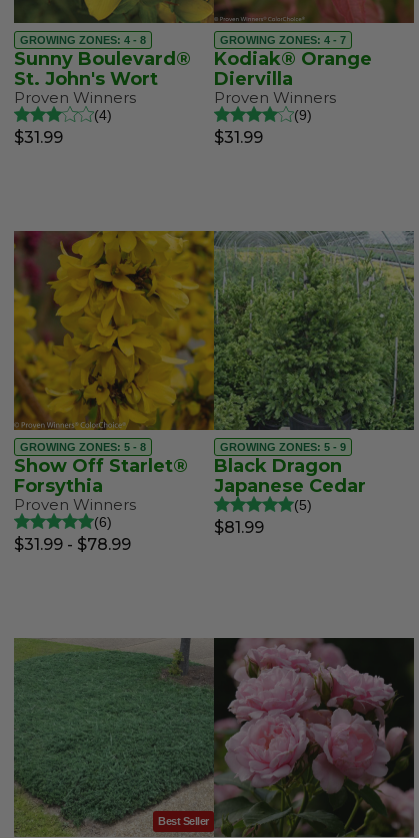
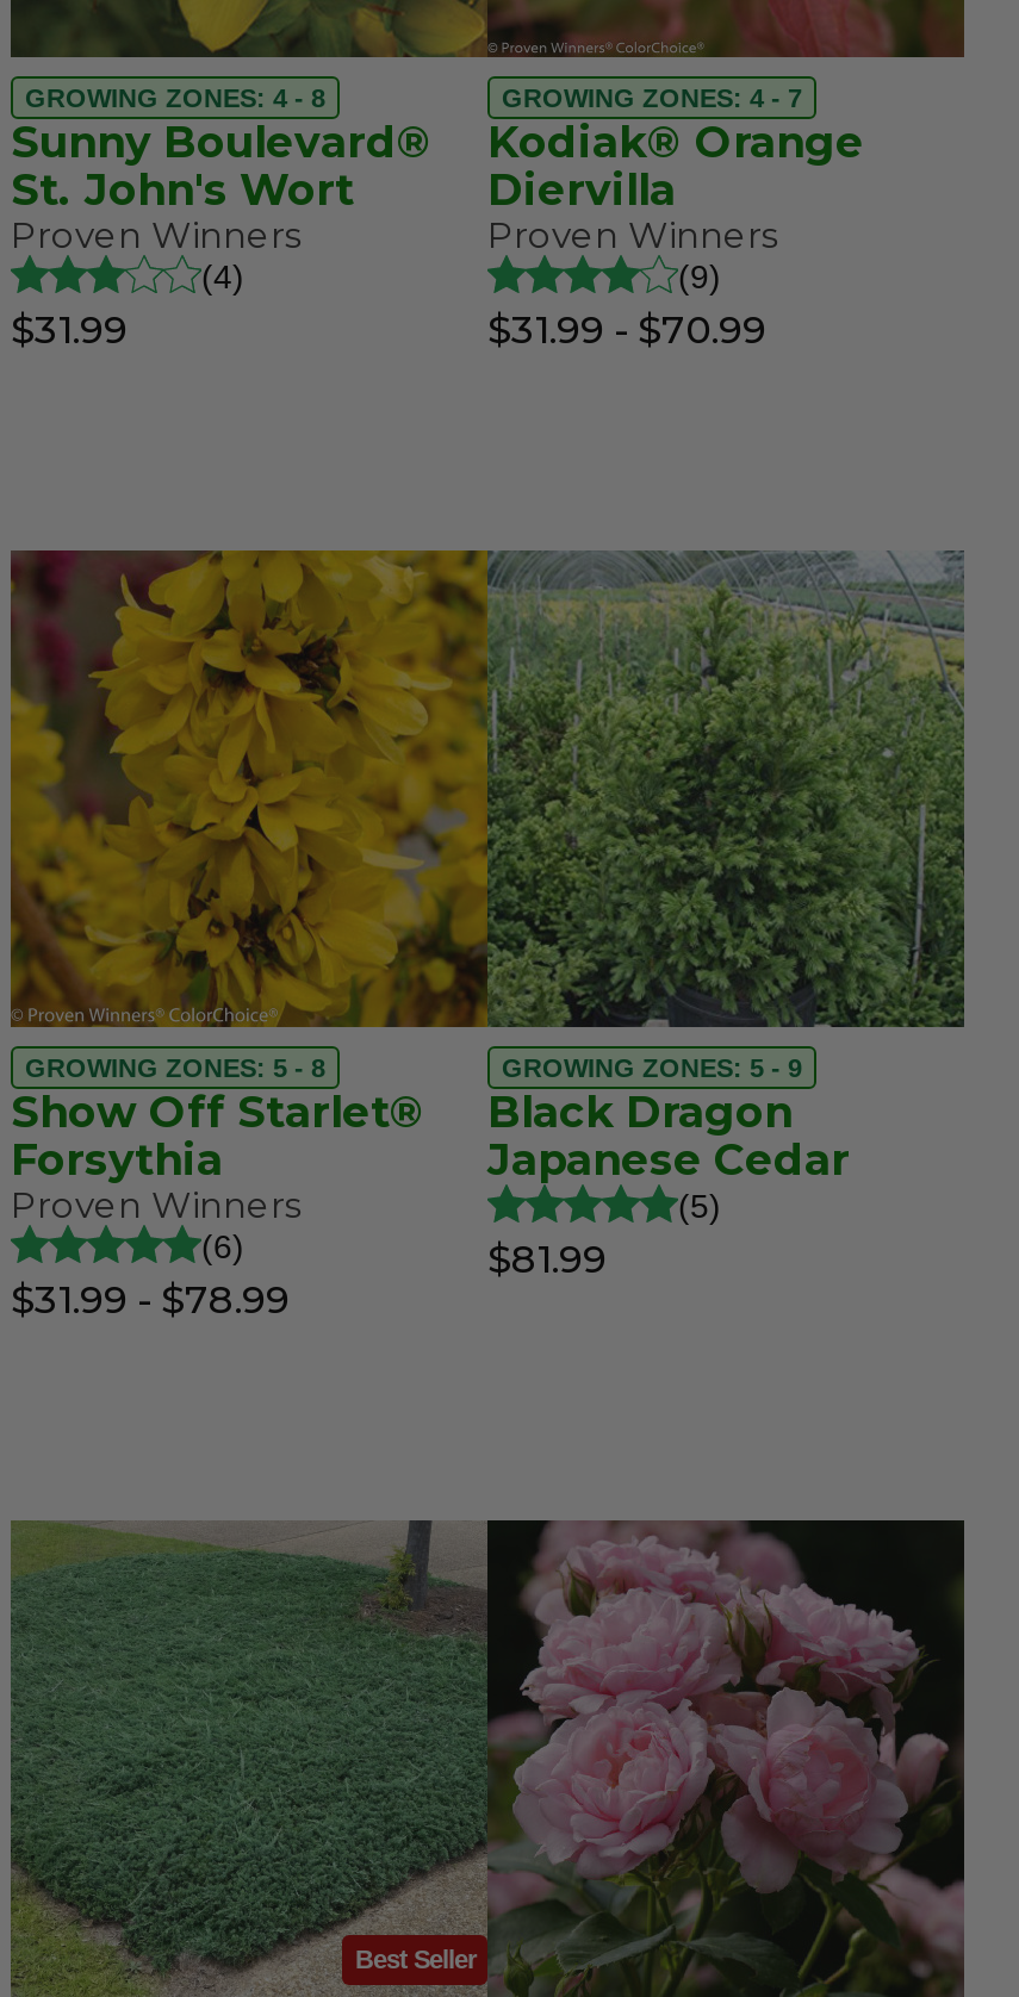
- $31.99
+ $31.99 - $70.99
